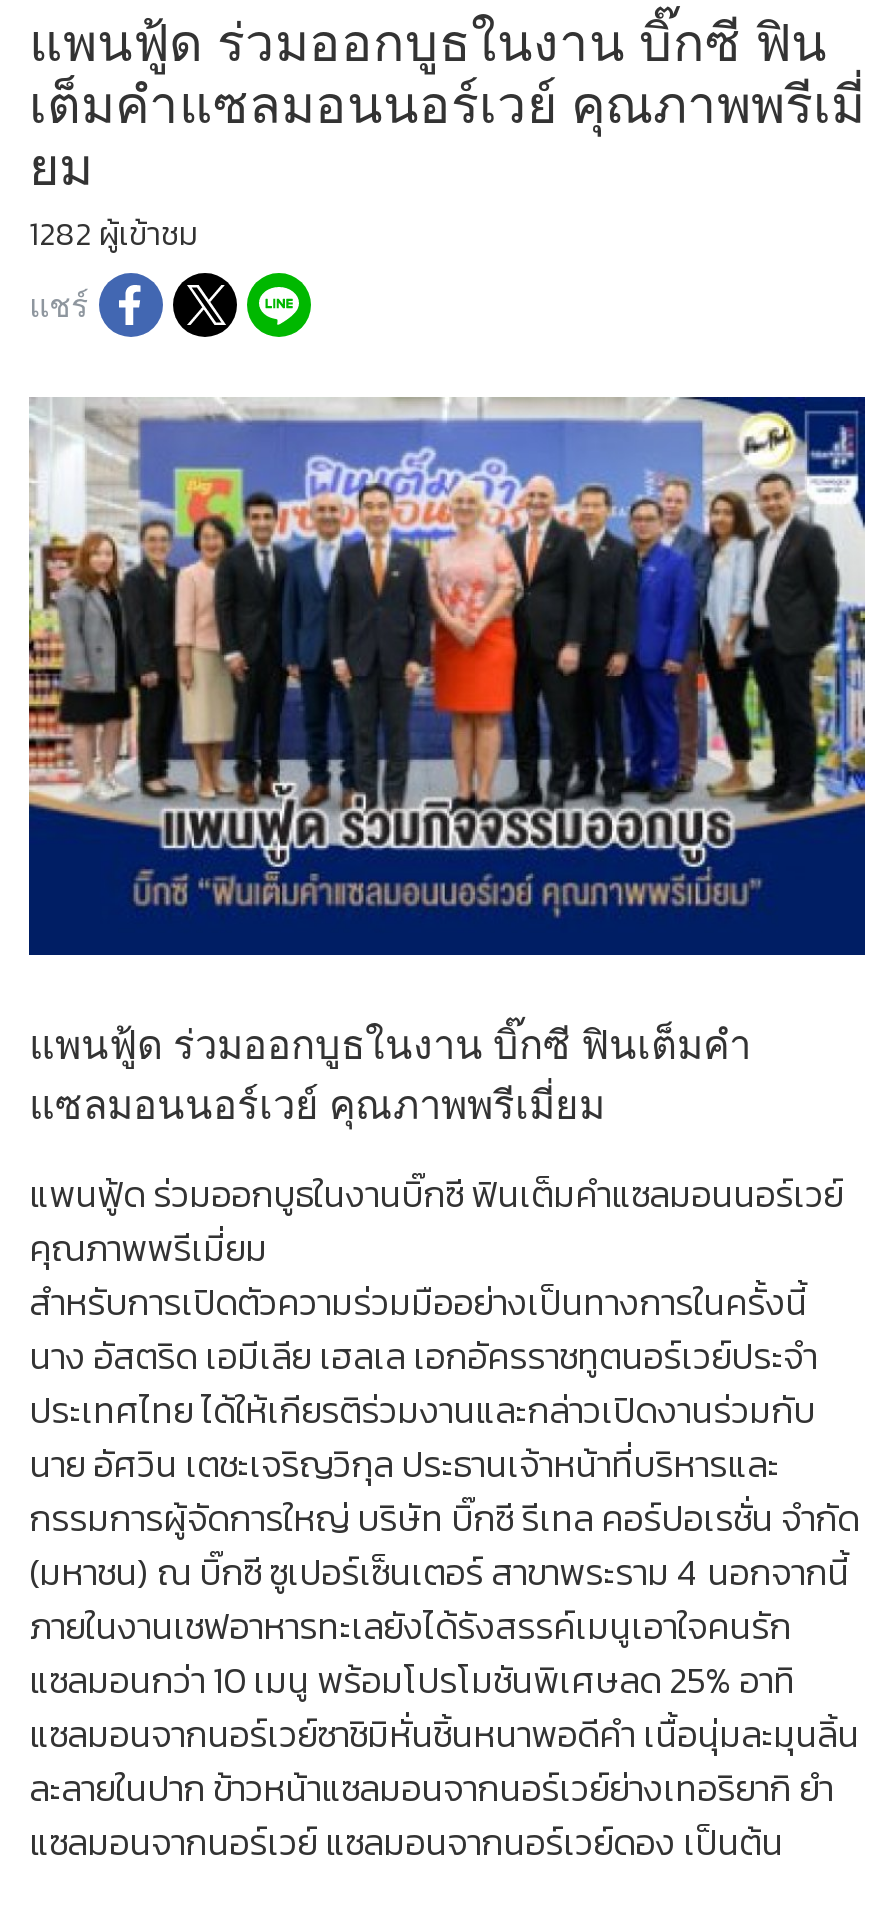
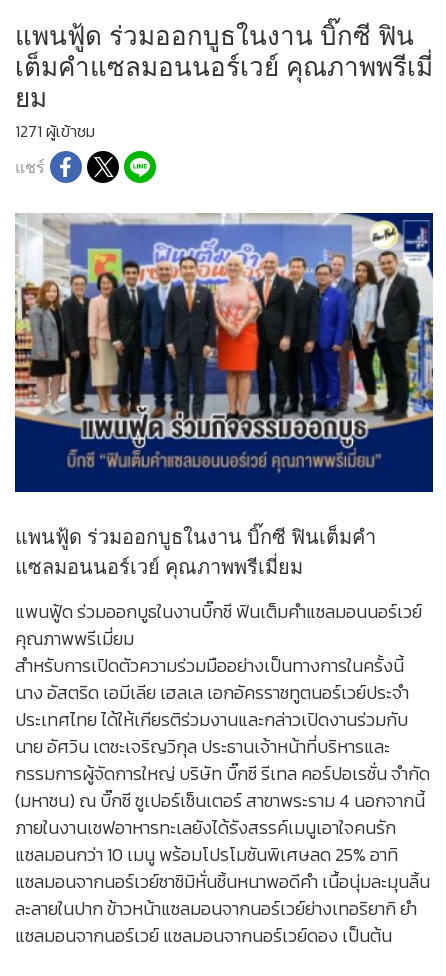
- 1282 ผู้เข้าชม
+ 1271 ผู้เข้าชม
